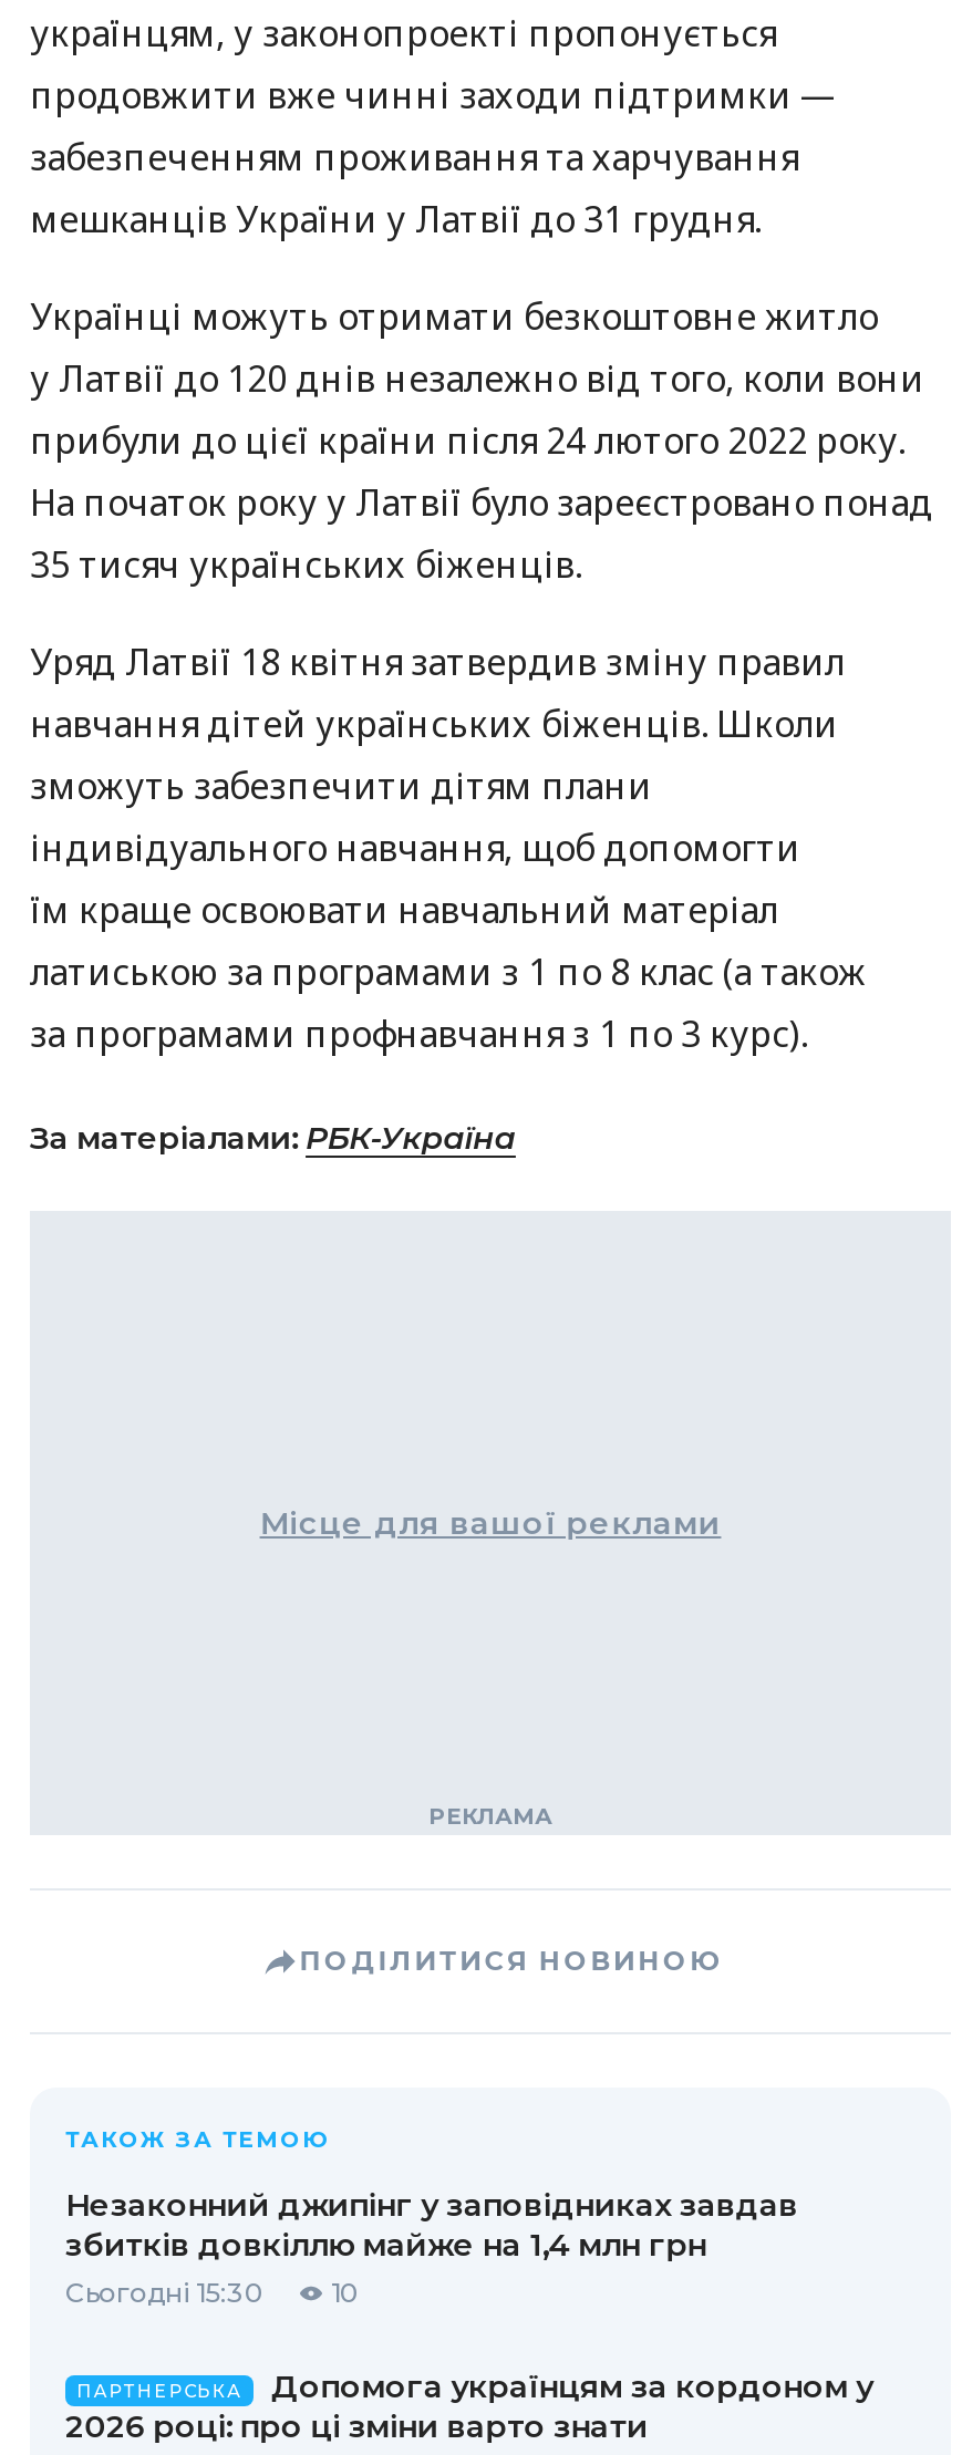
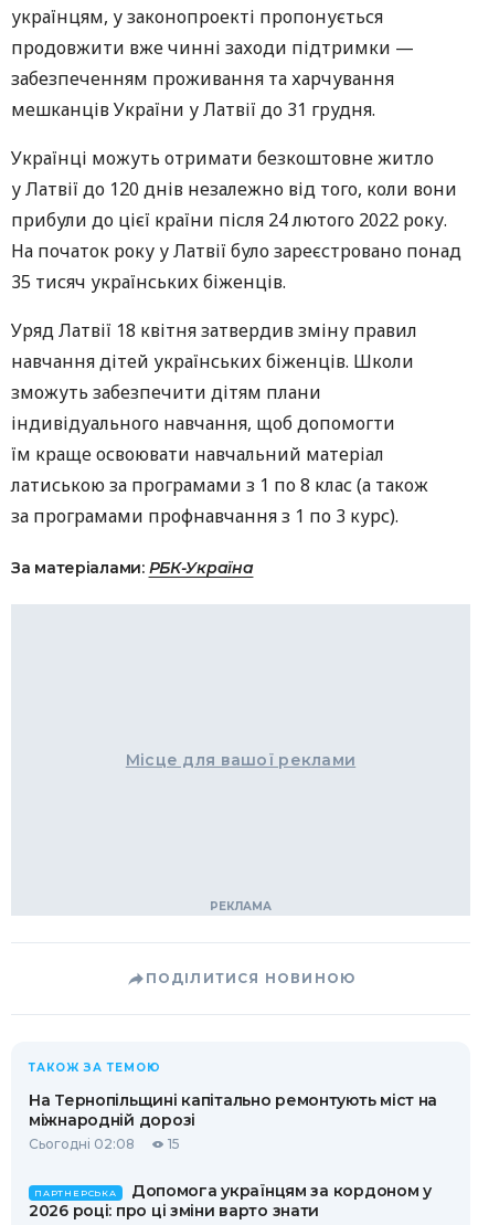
- Незаконний джипінг у заповідниках завдав
- збитків довкіллю майже на 1,4 млн грн
- Сьогодні 15:30
- 10
+ На Тернопільщині капітально ремонтують міст на
+ міжнародній дорозі
+ Сьогодні 02:08
+ 15
